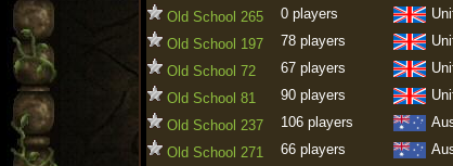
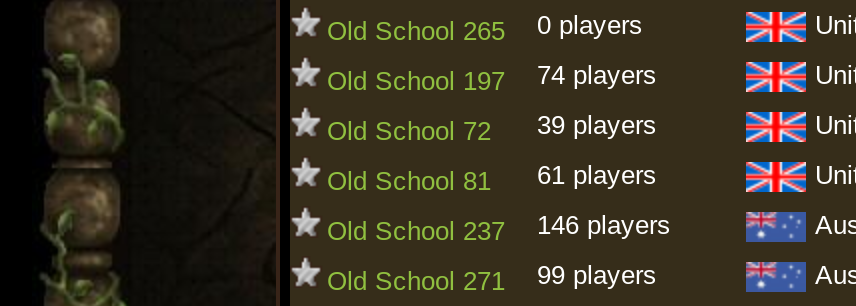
- Old School 197 78 players
+ Old School 197 74 players

- Old School 72 67 players
+ Old School 72 39 players

- Old School 81 90 players
+ Old School 81 61 players

- Old School 237 106 players
+ Old School 237 146 players

- Old School 271 66 players
+ Old School 271 99 players
